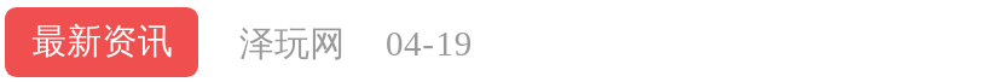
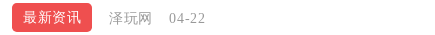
- 最新资讯 泽玩网 04-19
+ 最新资讯 泽玩网 04-22
